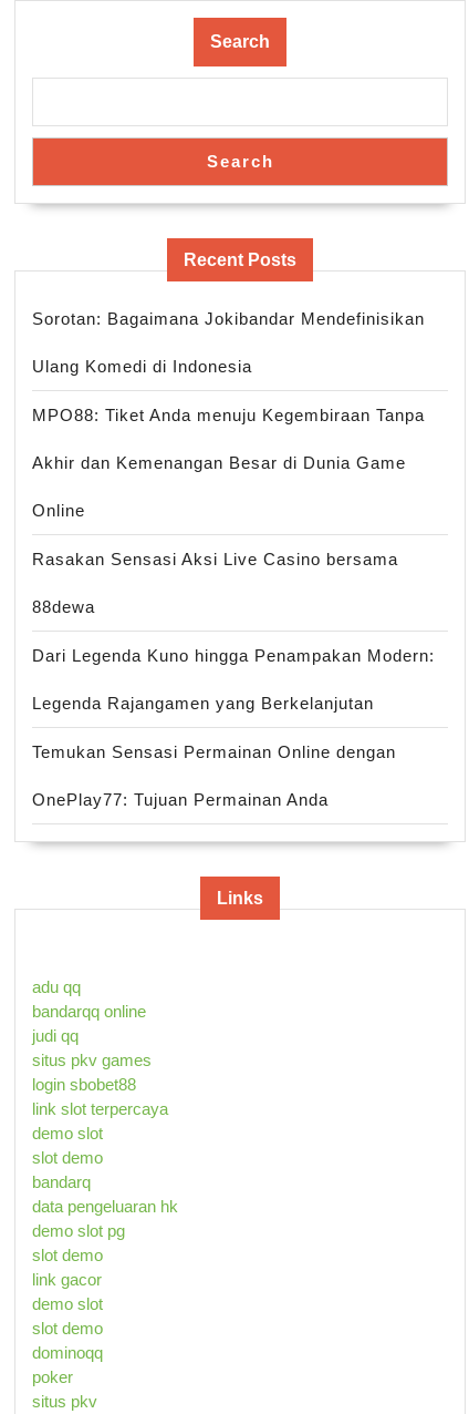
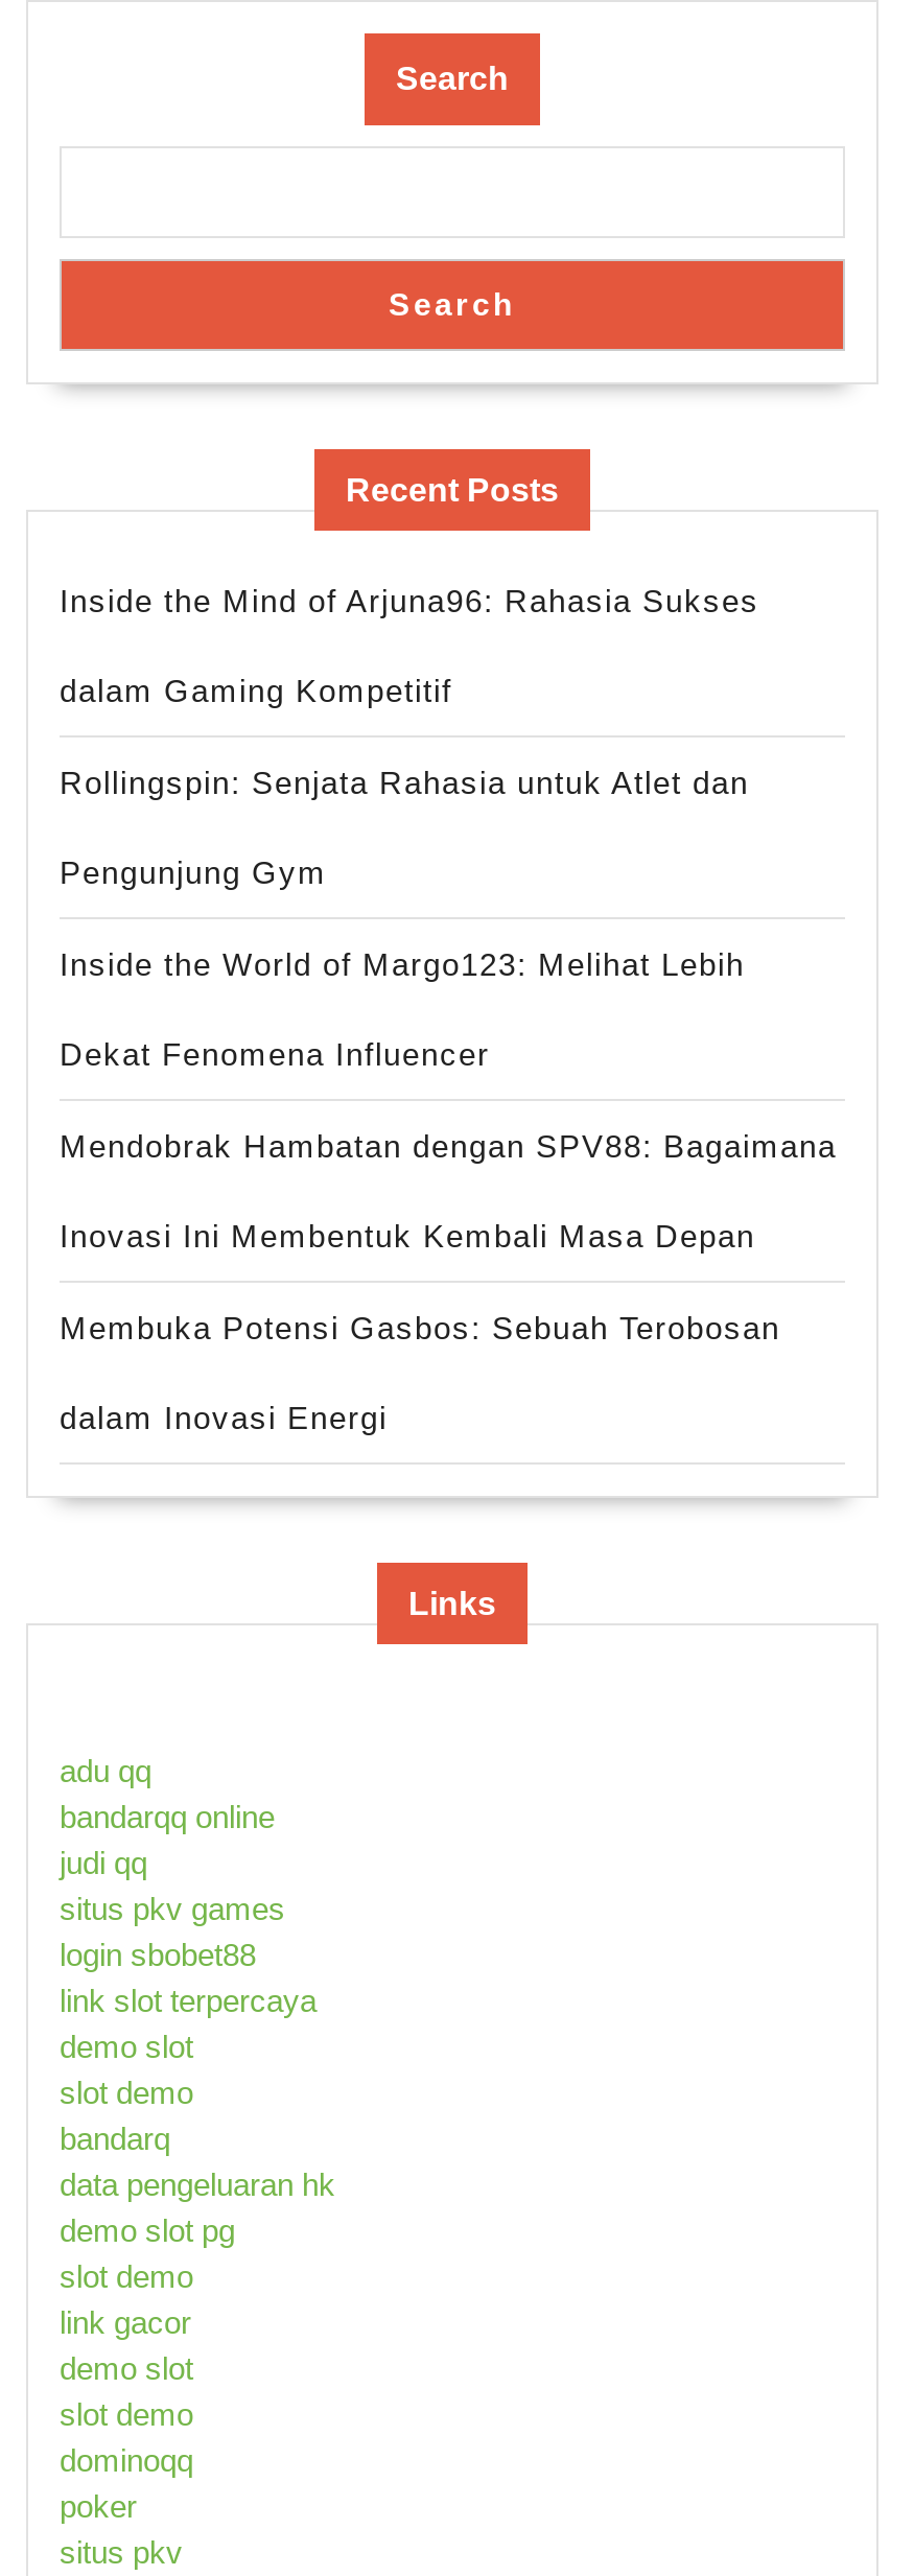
- Sorotan: Bagaimana Jokibandar Mendefinisikan
- Ulang Komedi di Indonesia
- MPO88: Tiket Anda menuju Kegembiraan Tanpa
- Akhir dan Kemenangan Besar di Dunia Game
- Online
- Rasakan Sensasi Aksi Live Casino bersama
- 88dewa
- Dari Legenda Kuno hingga Penampakan Modern:
- Legenda Rajangamen yang Berkelanjutan
- Temukan Sensasi Permainan Online dengan
- OnePlay77: Tujuan Permainan Anda
+ Inside the Mind of Arjuna96: Rahasia Sukses
+ dalam Gaming Kompetitif
+ Rollingspin: Senjata Rahasia untuk Atlet dan
+ Pengunjung Gym
+ Inside the World of Margo123: Melihat Lebih
+ Dekat Fenomena Influencer
+ Mendobrak Hambatan dengan SPV88: Bagaimana
+ Inovasi Ini Membentuk Kembali Masa Depan
+ Membuka Potensi Gasbos: Sebuah Terobosan
+ dalam Inovasi Energi
